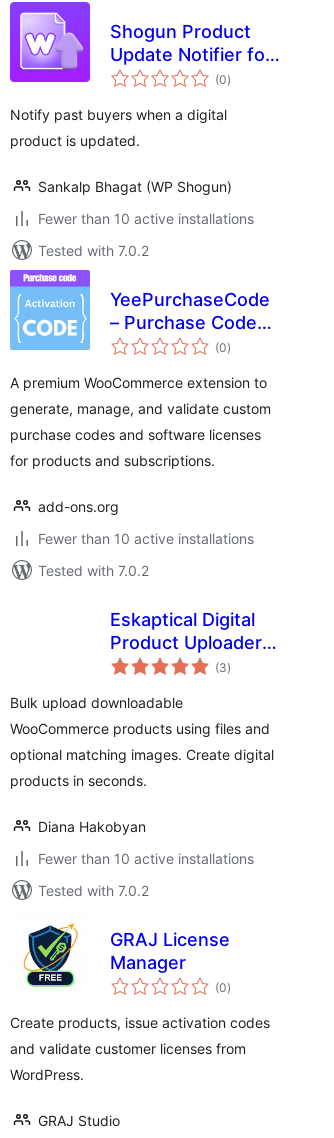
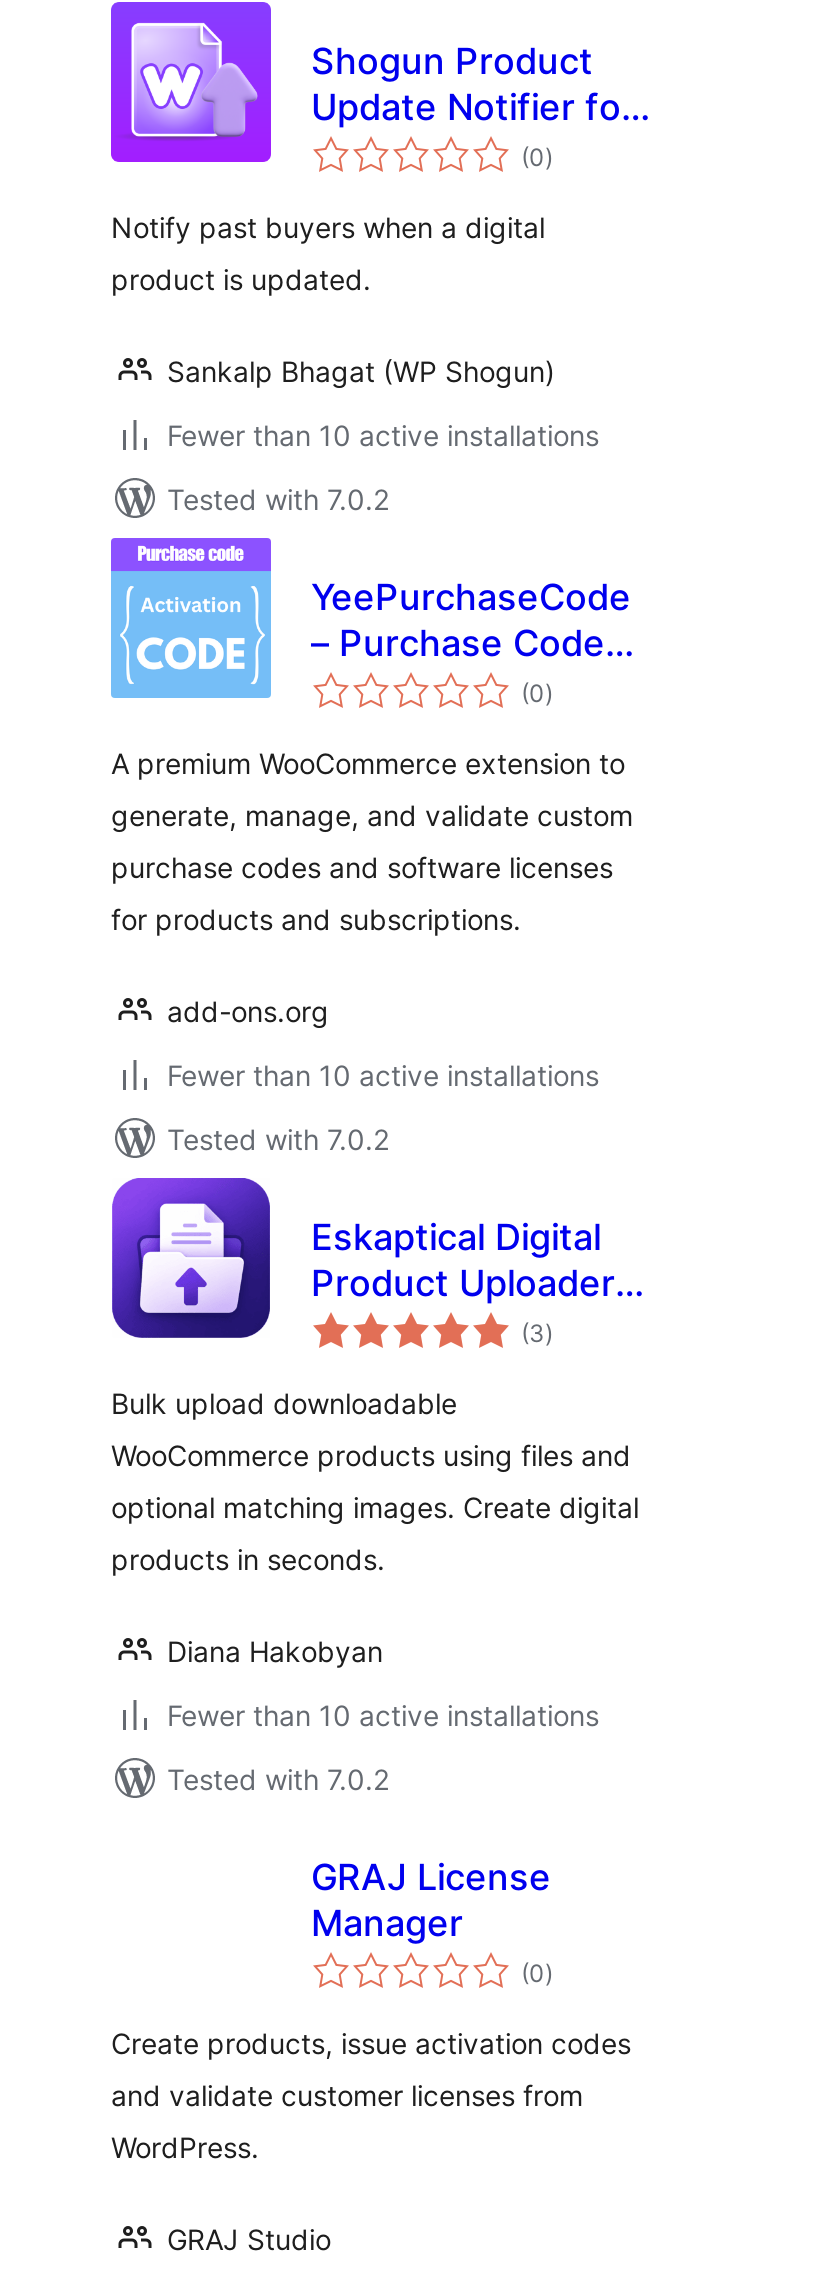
+ [image]

- [image]
